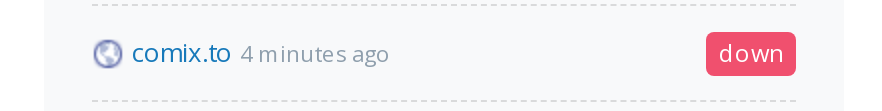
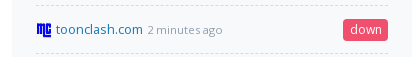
- comix.to 4 minutes ago
+ toonclash.com 2 minutes ago
